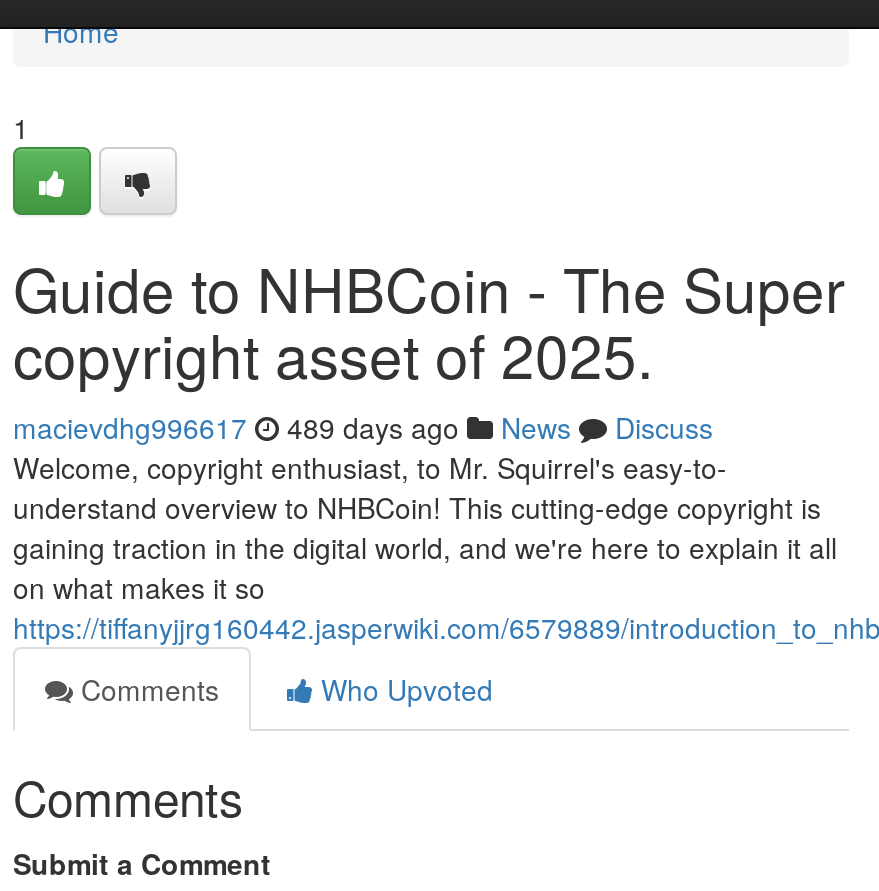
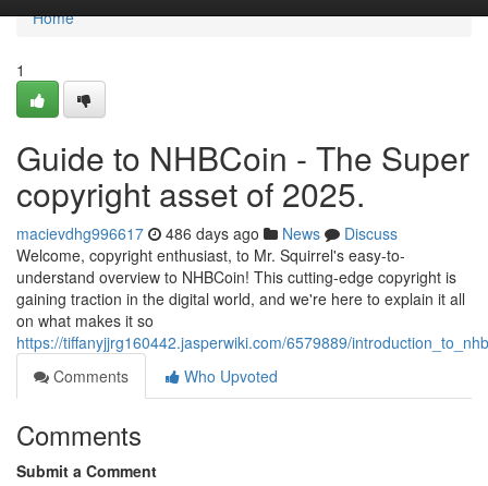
- macievdhg996617 489 days ago News Discuss
+ macievdhg996617 486 days ago News Discuss
